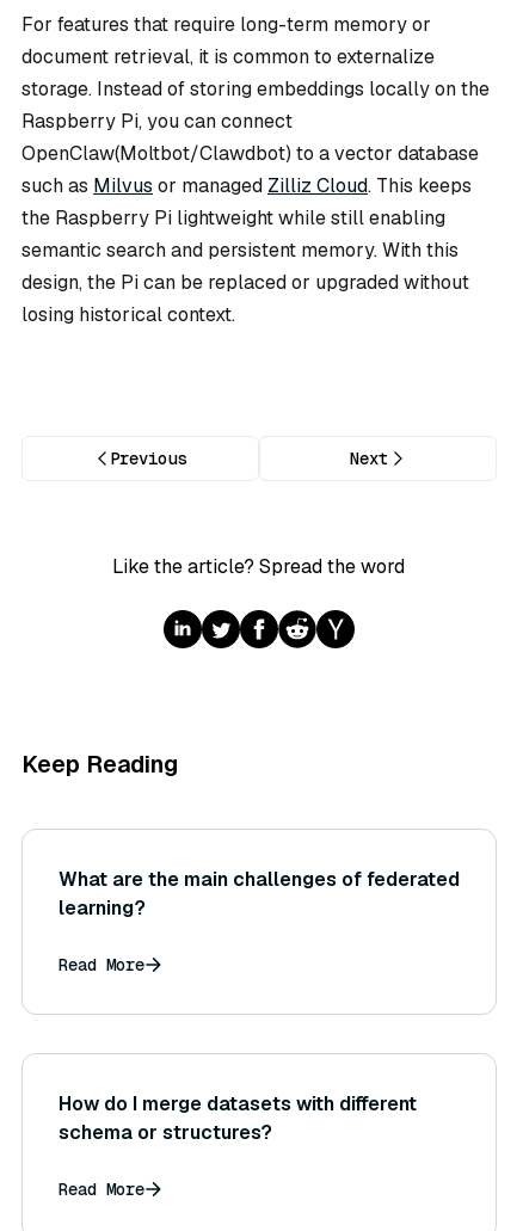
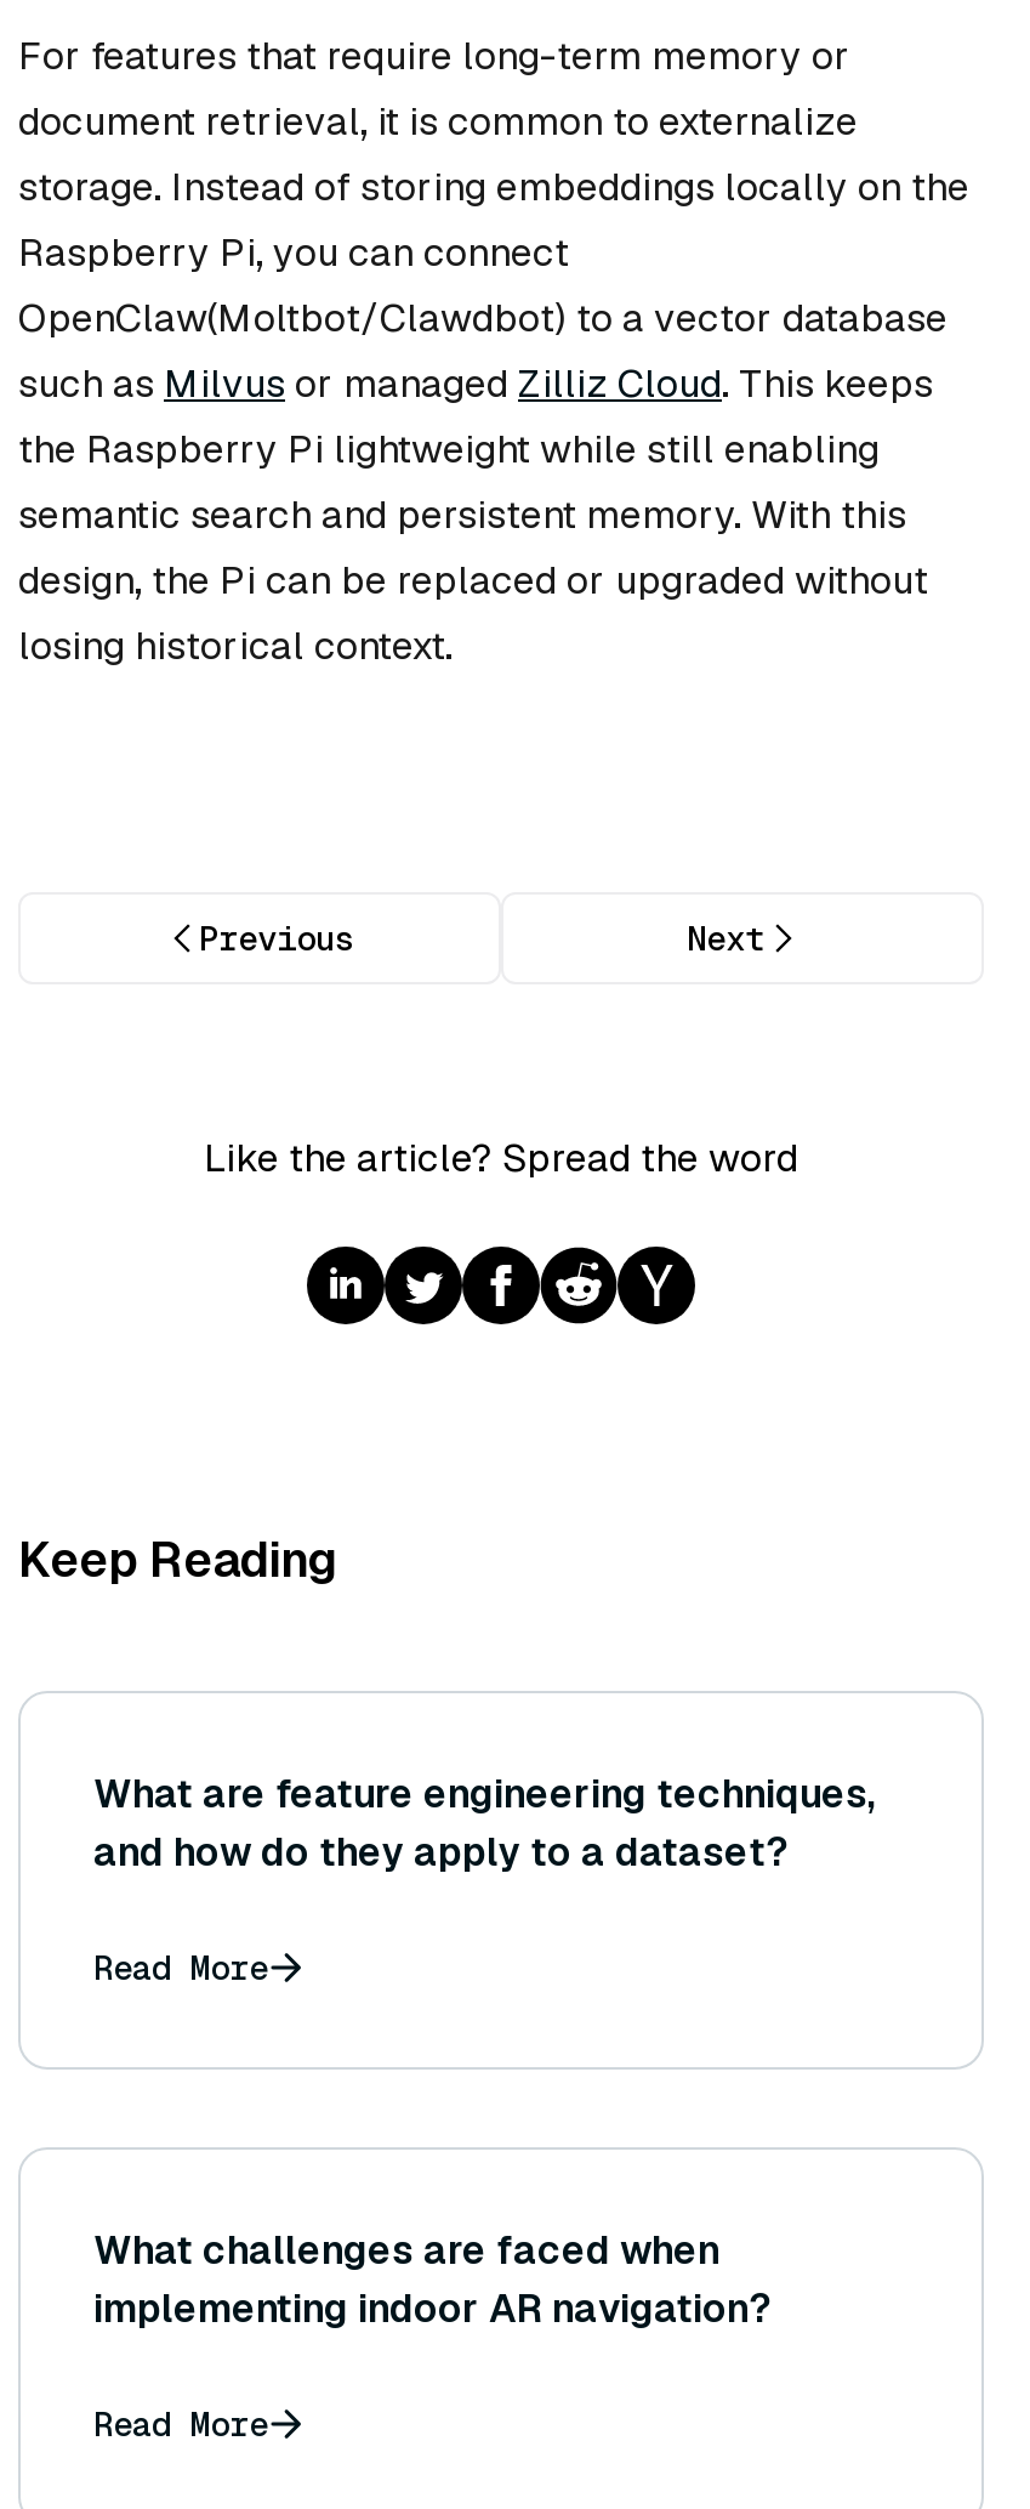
- What are the main challenges of federated
- learning?
+ What are feature engineering techniques,
+ and how do they apply to a dataset?

- How do I merge datasets with different
- schema or structures?
+ What challenges are faced when
+ implementing indoor AR navigation?
